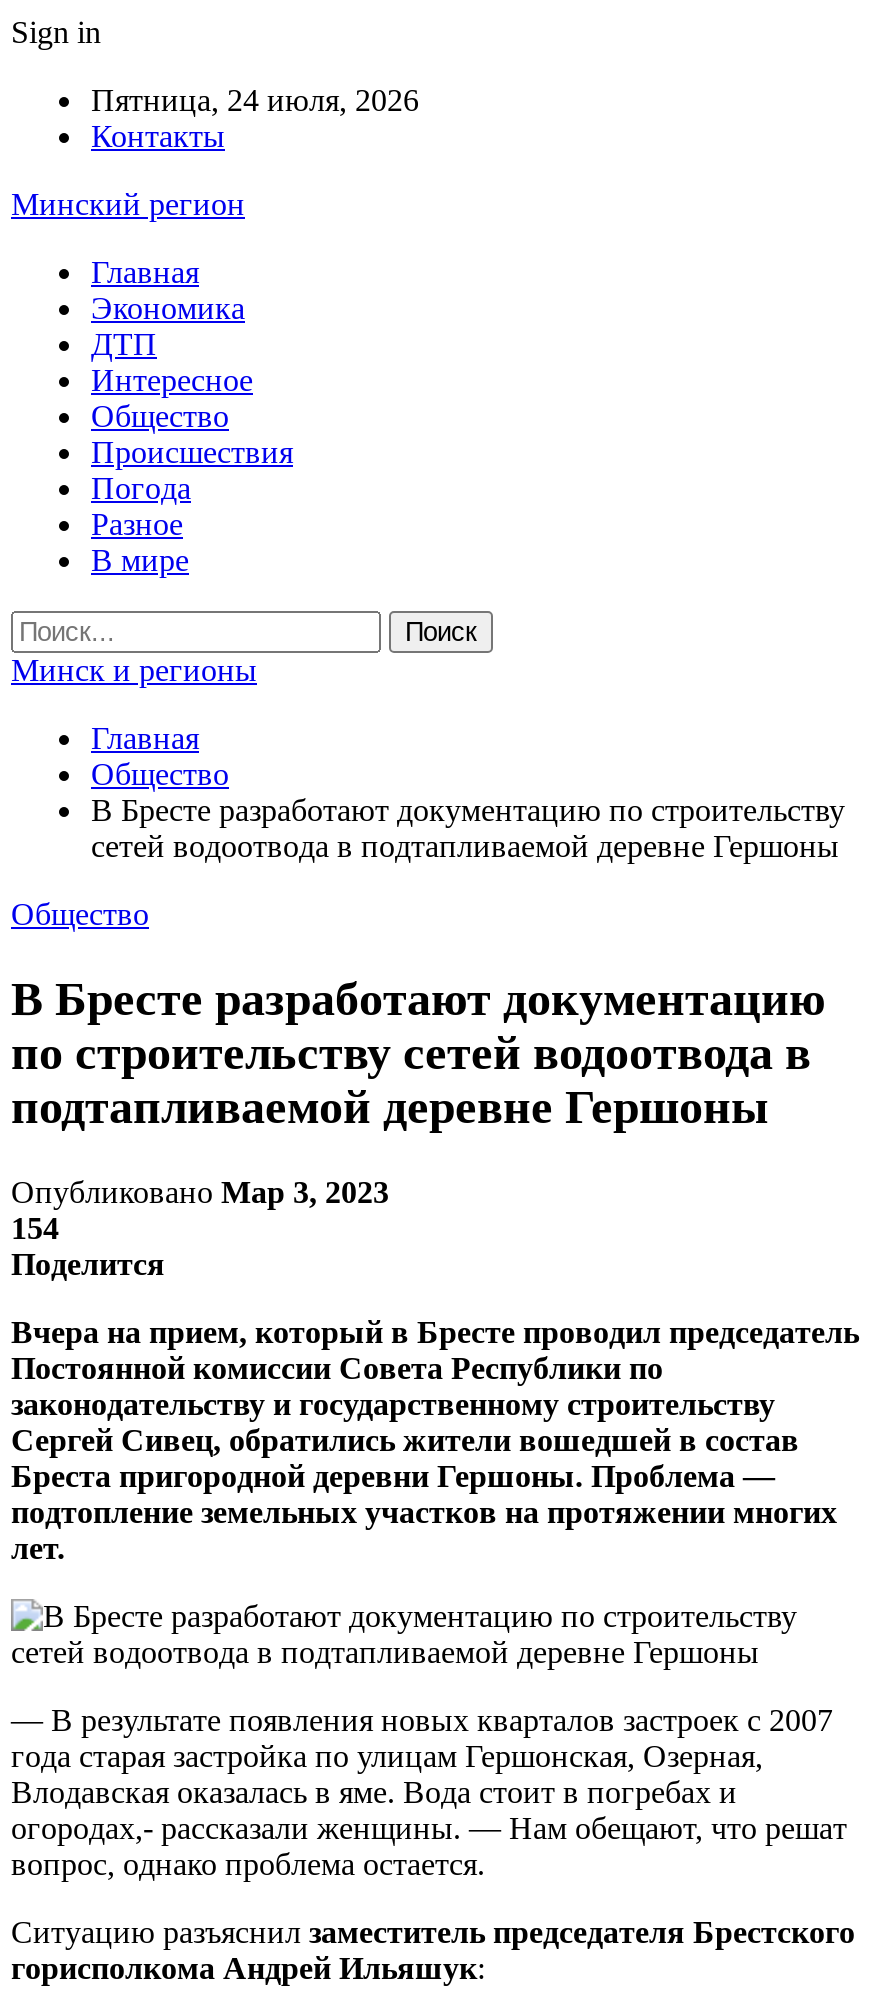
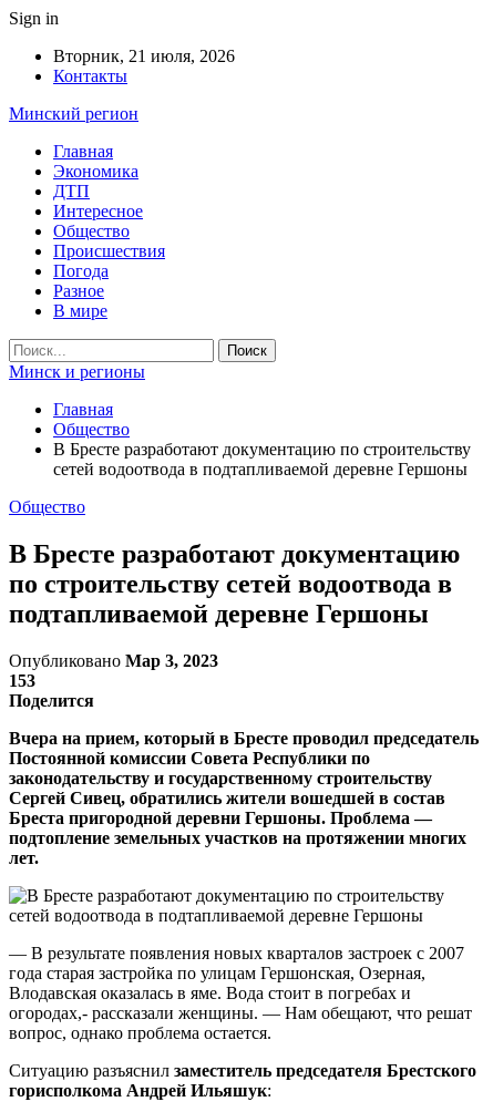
- Пятница, 24 июля, 2026
+ Вторник, 21 июля, 2026

- 154
+ 153
